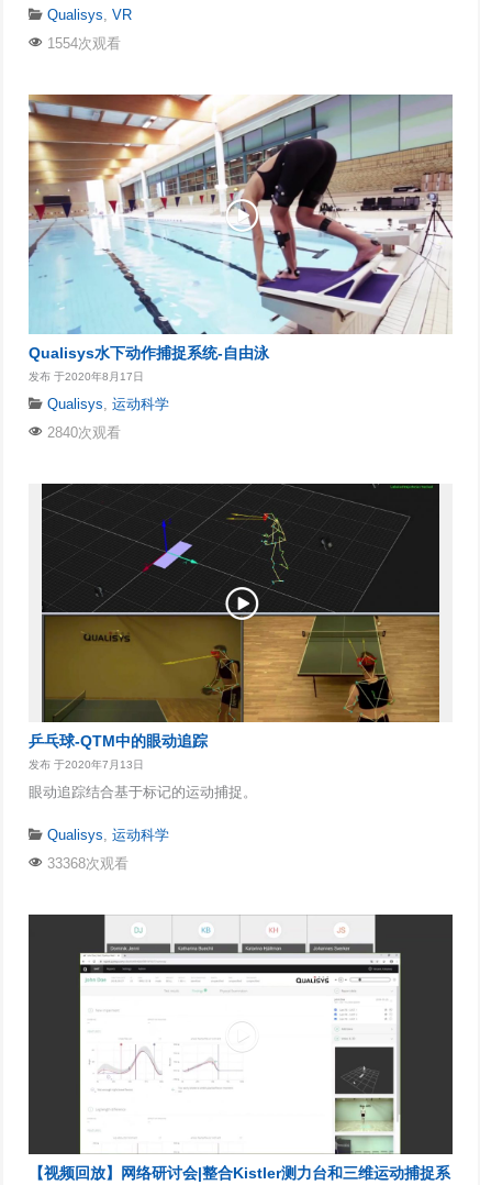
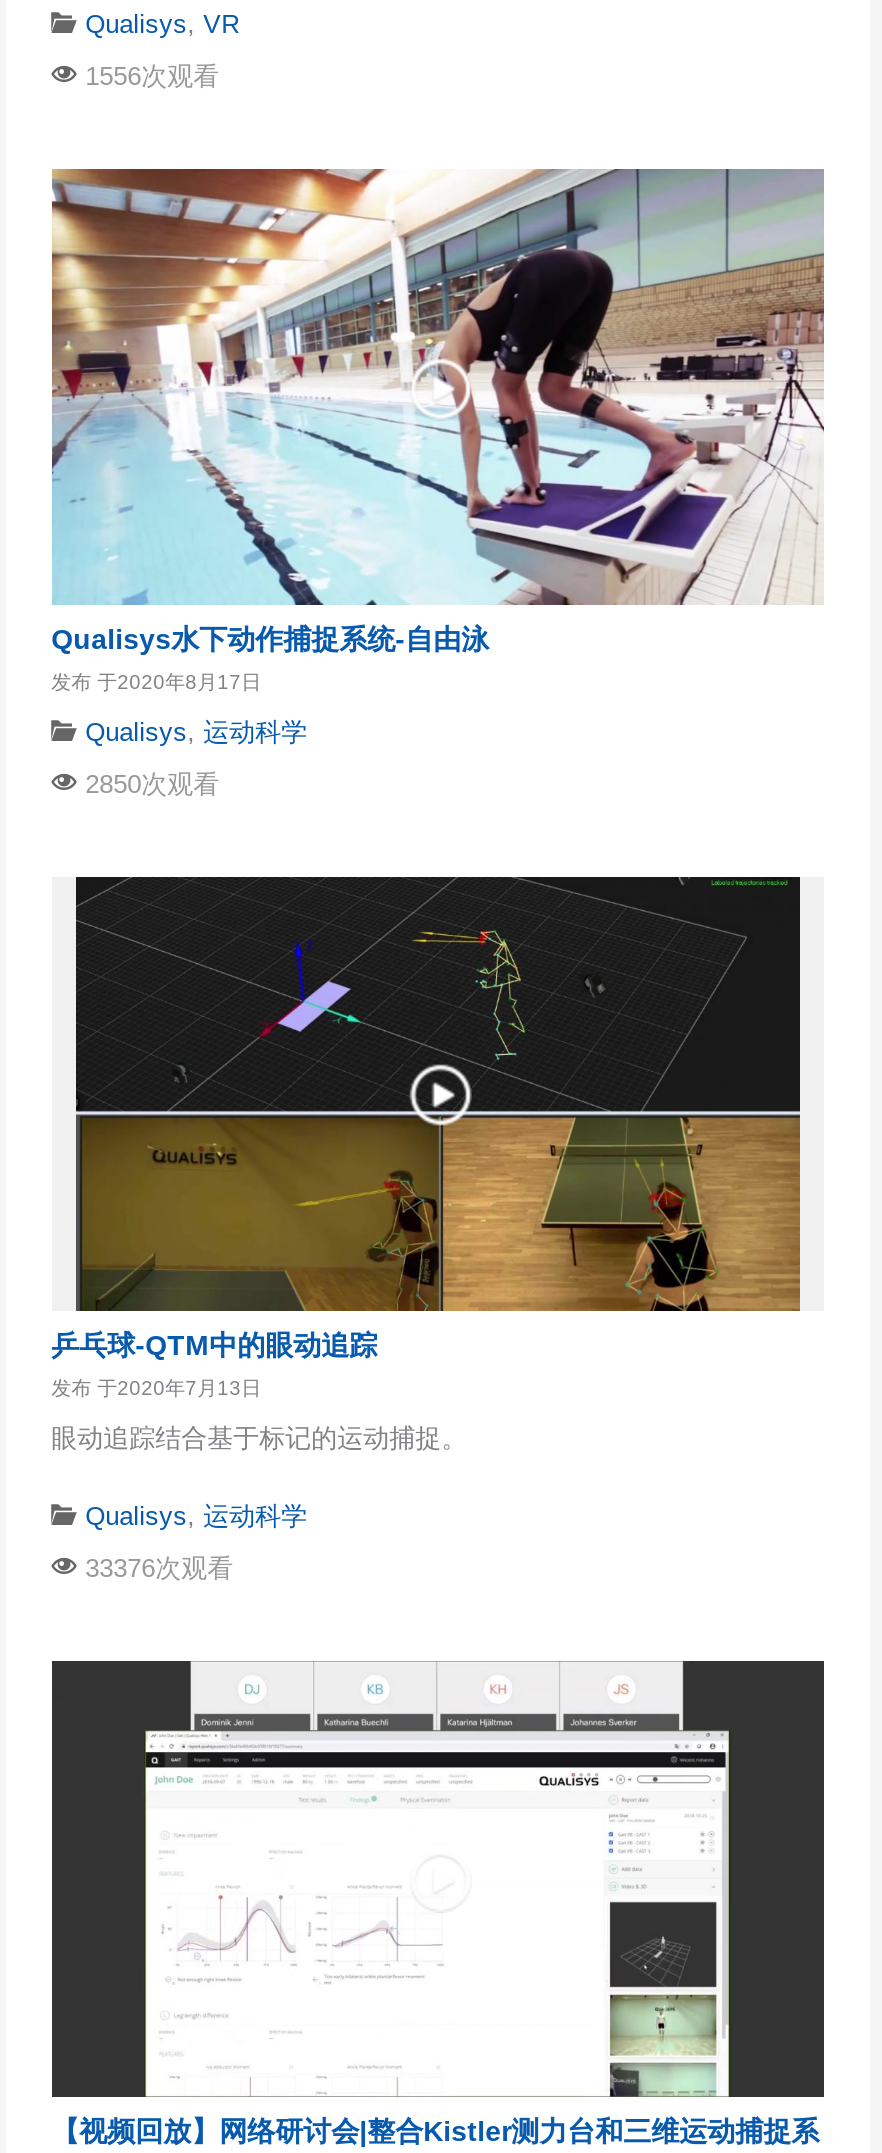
- 1554次观看
+ 1556次观看

- 2840次观看
+ 2850次观看

- 33368次观看
+ 33376次观看
